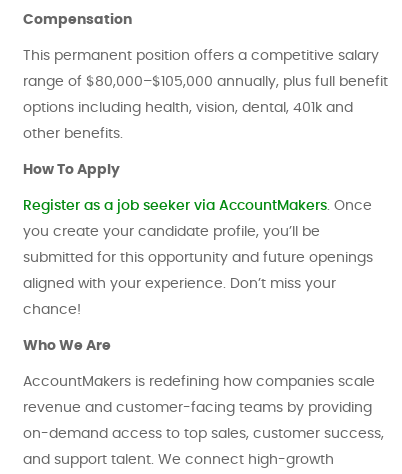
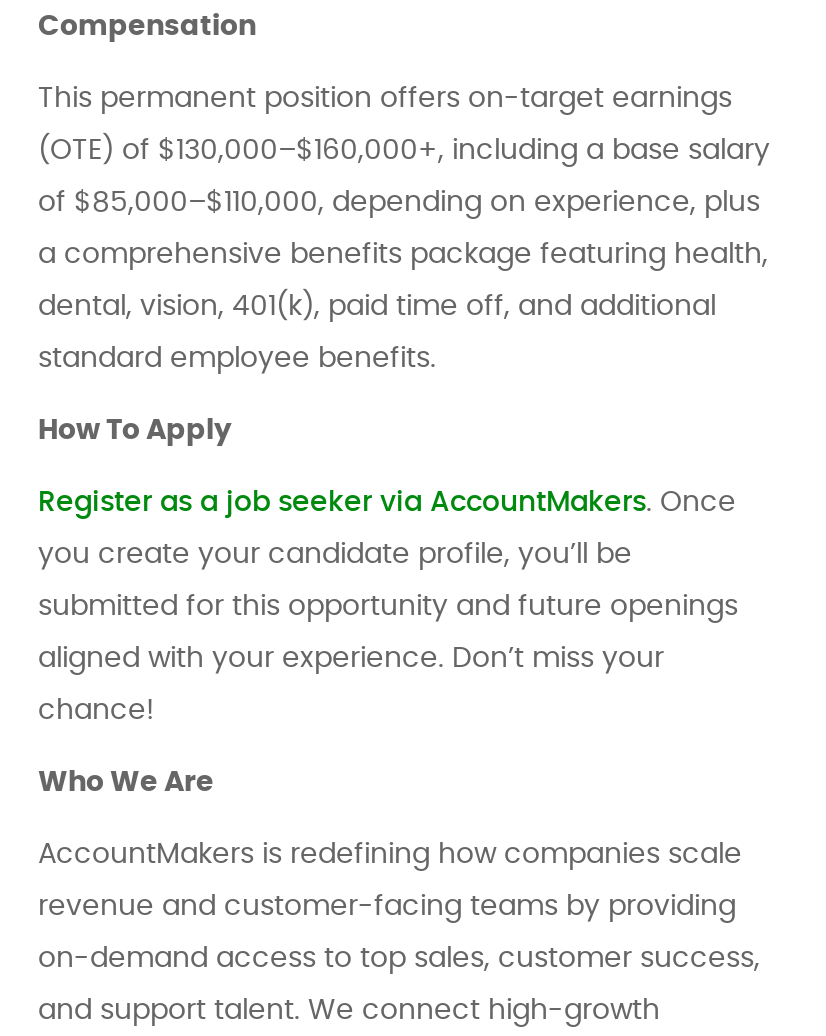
- This permanent position offers a competitive salary
- range of $80,000–$105,000 annually, plus full benefit
- options including health, vision, dental, 401k and
- other benefits.
+ This permanent position offers on-target earnings
+ (OTE) of $130,000–$160,000+, including a base salary
+ of $85,000–$110,000, depending on experience, plus
+ a comprehensive benefits package featuring health,
+ dental, vision, 401(k), paid time off, and additional
+ standard employee benefits.
